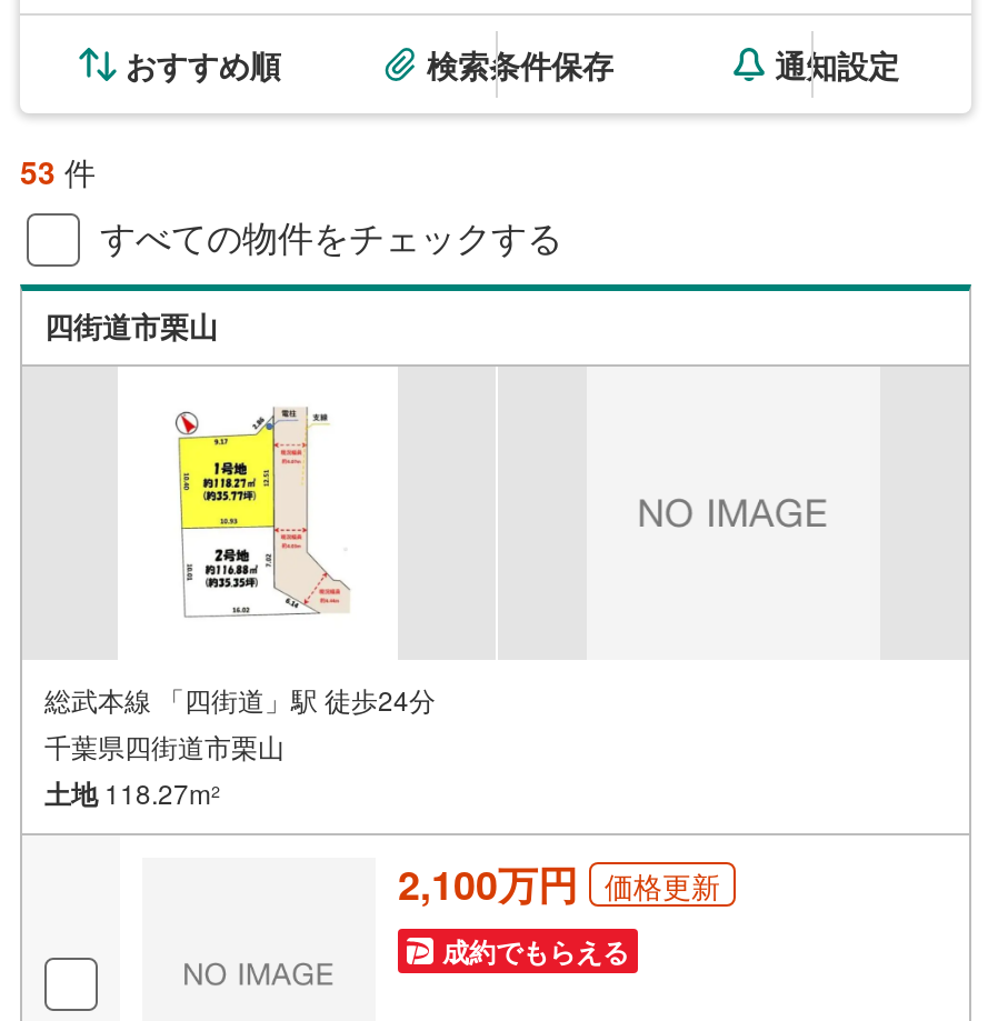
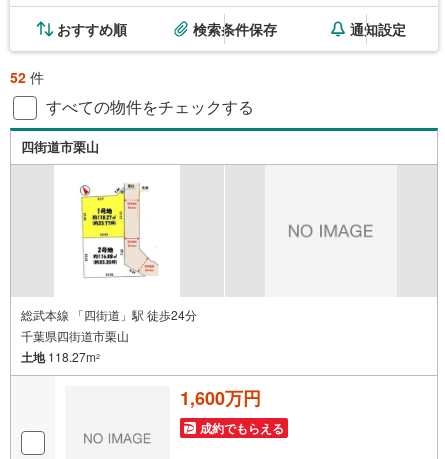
- 53件
+ 52件

- 2,100万円
- 価格更新
+ 1,600万円
